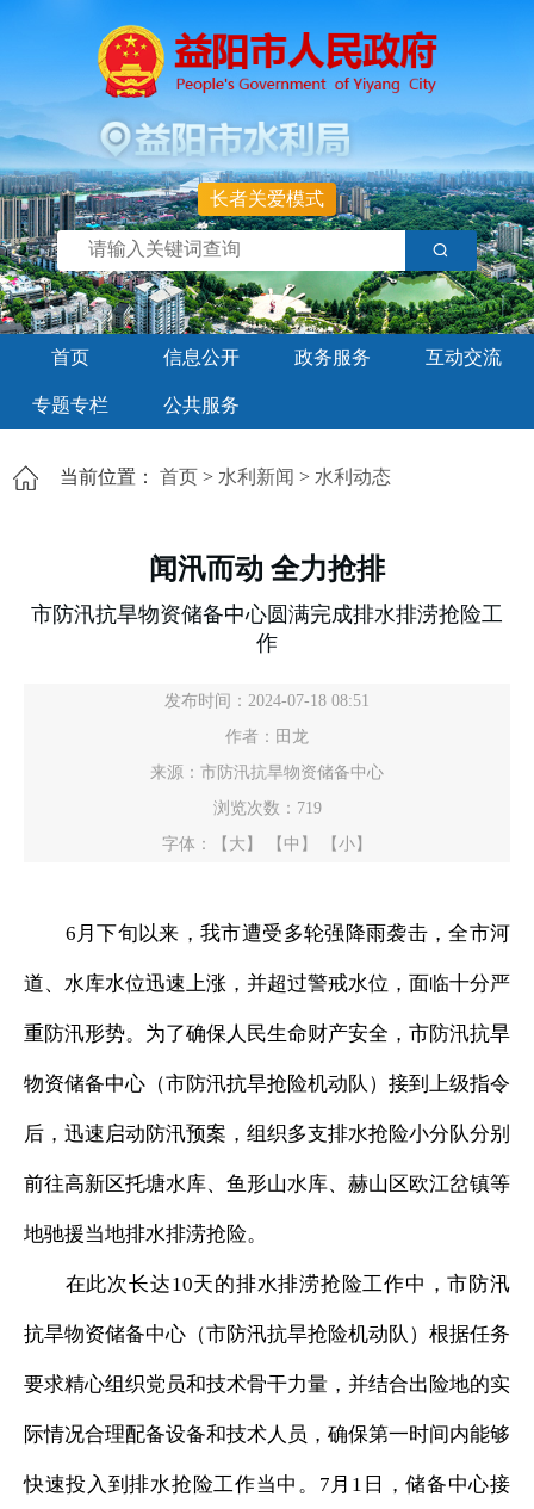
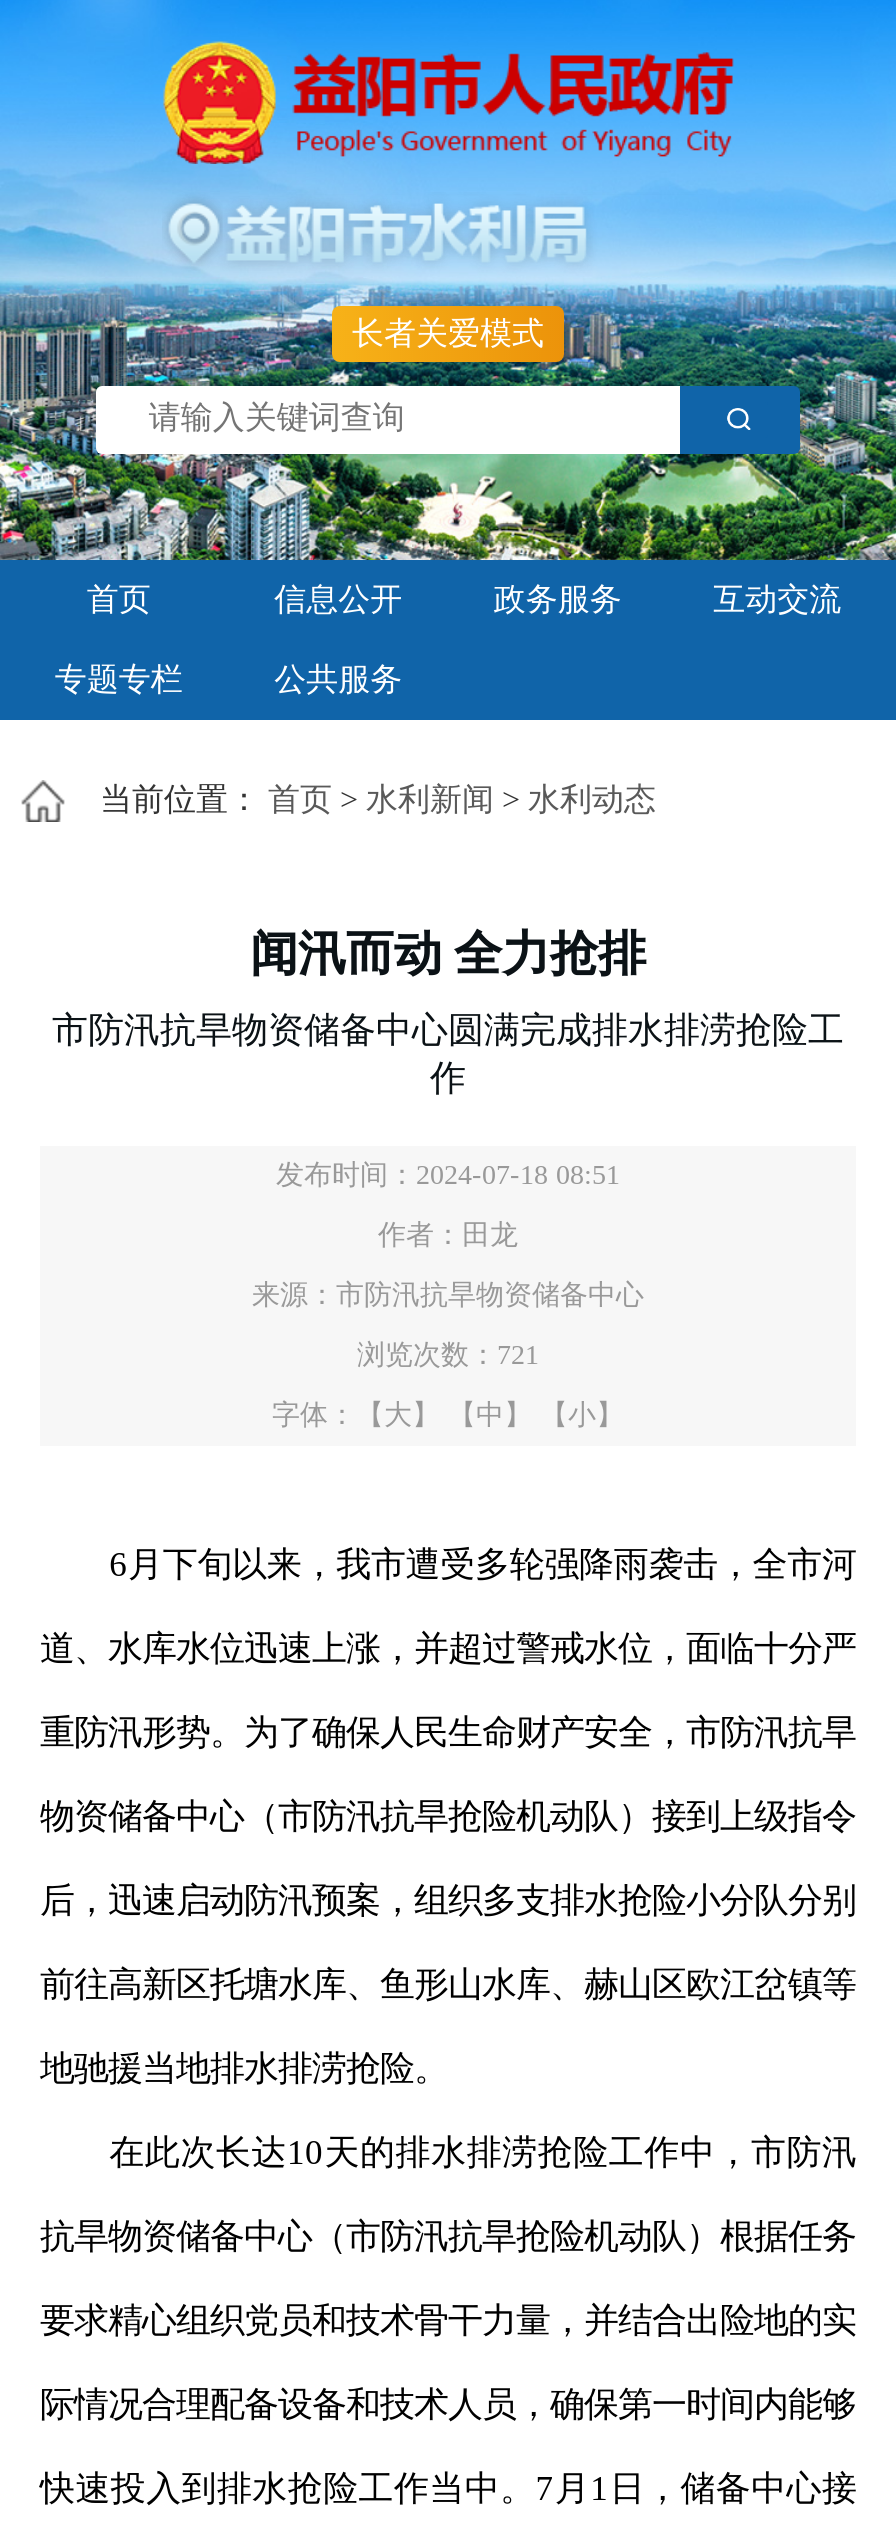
- 浏览次数：719
+ 浏览次数：721
